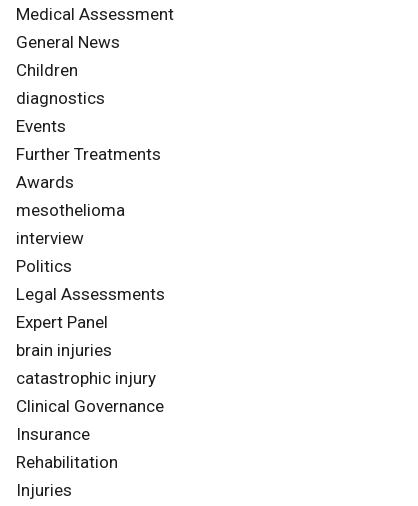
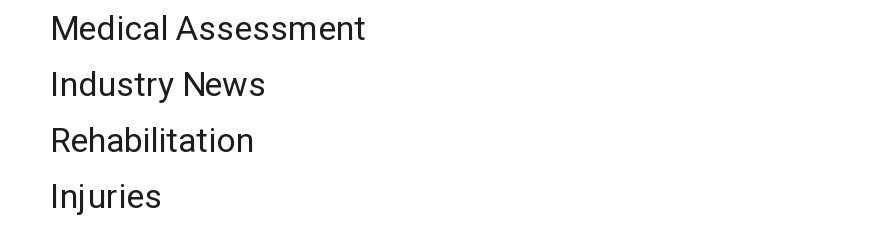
- General News
- Children
- diagnostics
- Events
- Further Treatments
- Awards
- mesothelioma
- interview
- Politics
- Legal Assessments
- Expert Panel
- brain injuries
- catastrophic injury
- Clinical Governance
- Insurance
+ Industry News
